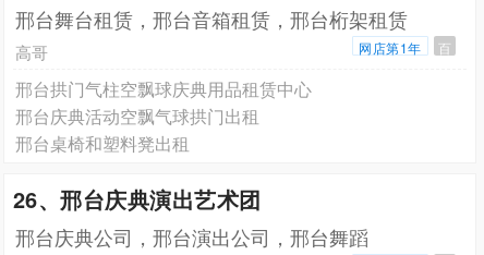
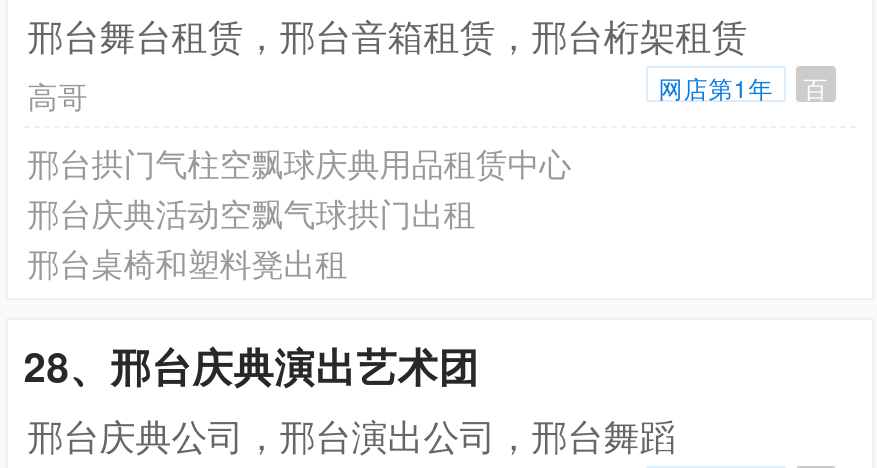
- 26、邢台庆典演出艺术团
+ 28、邢台庆典演出艺术团
